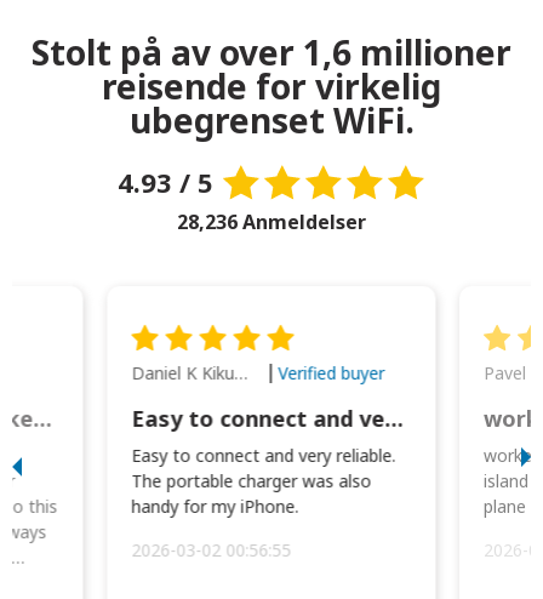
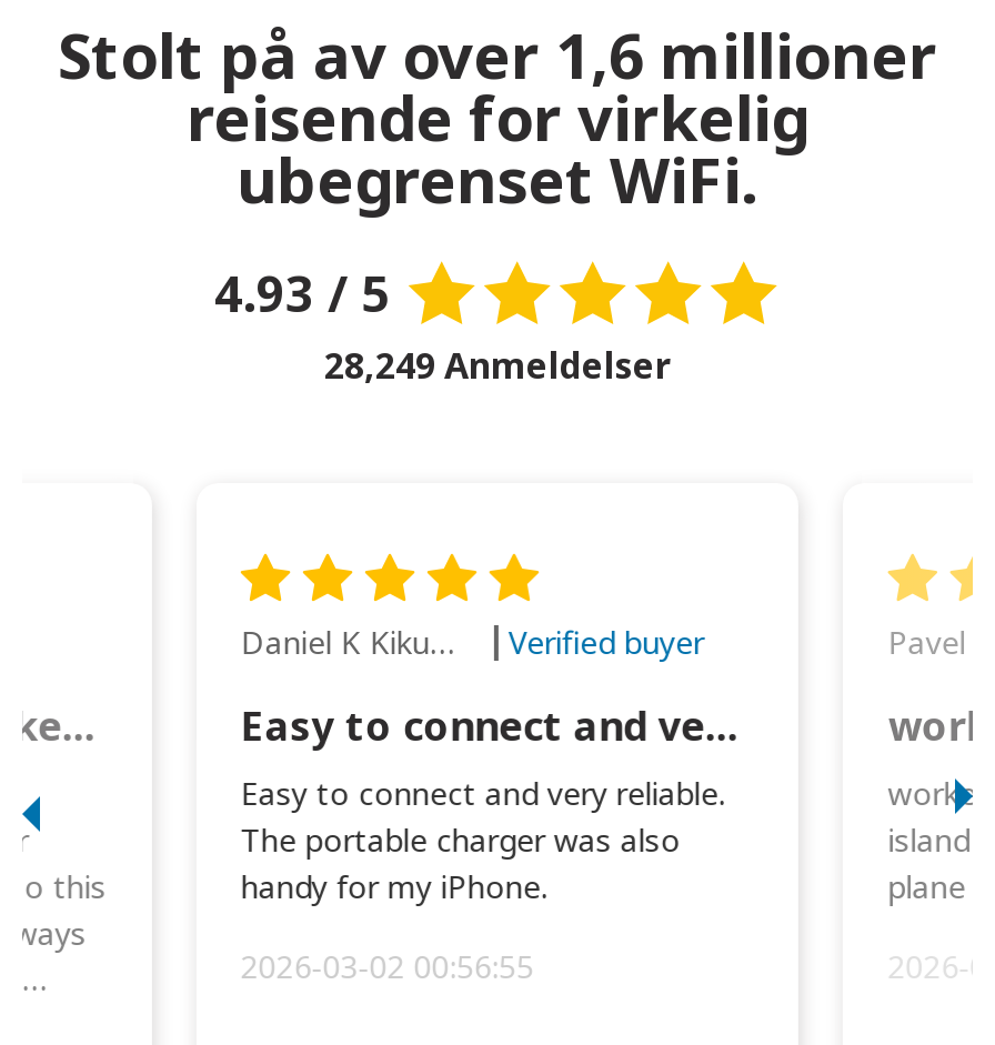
- 28,236 Anmeldelser
+ 28,249 Anmeldelser
